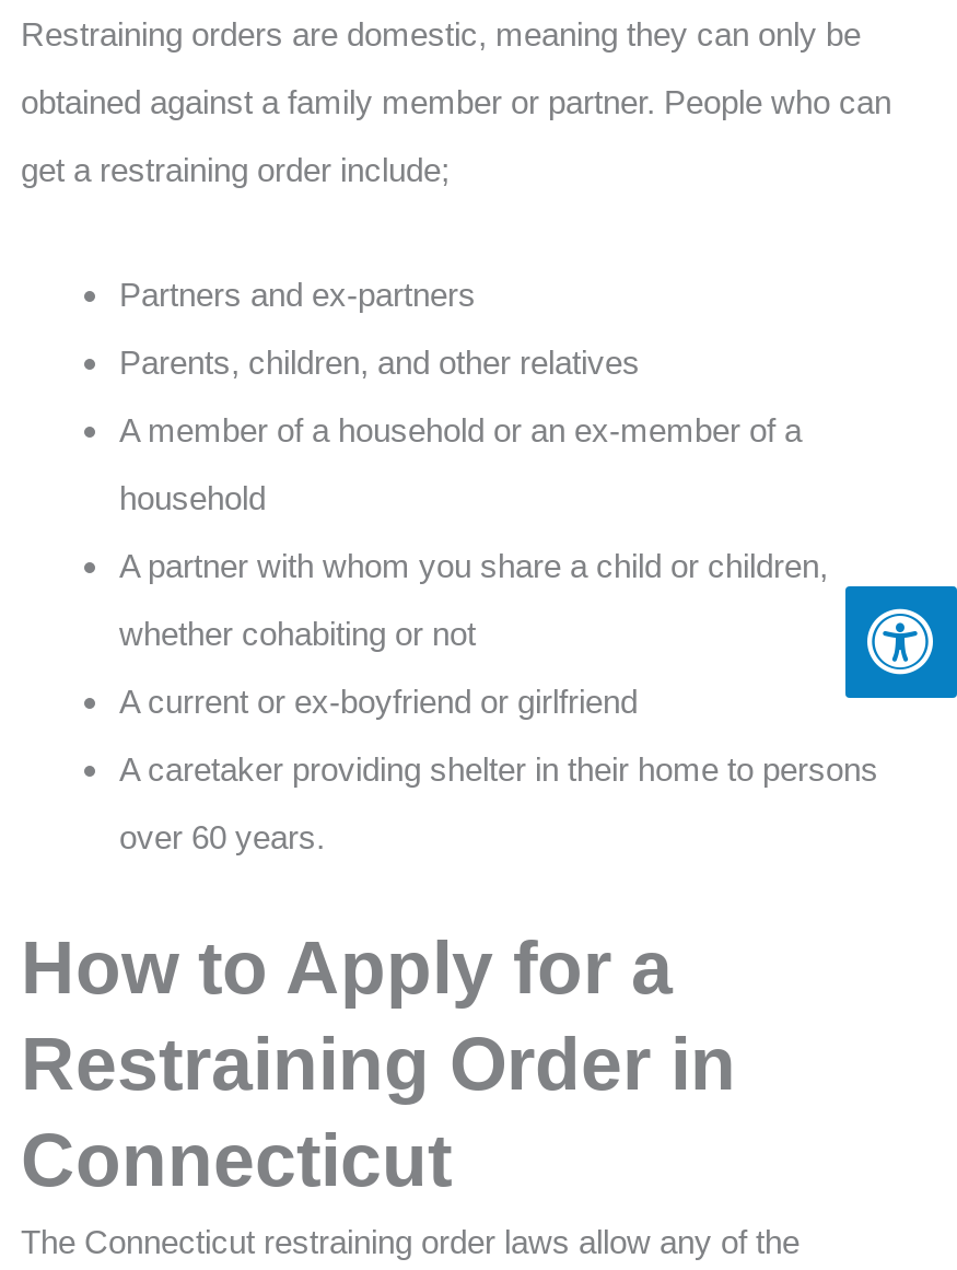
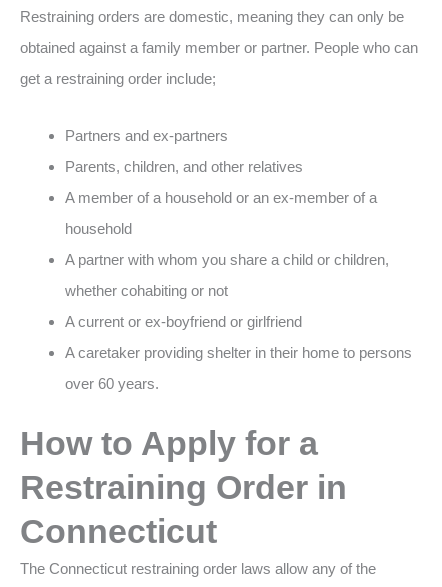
- [image]
